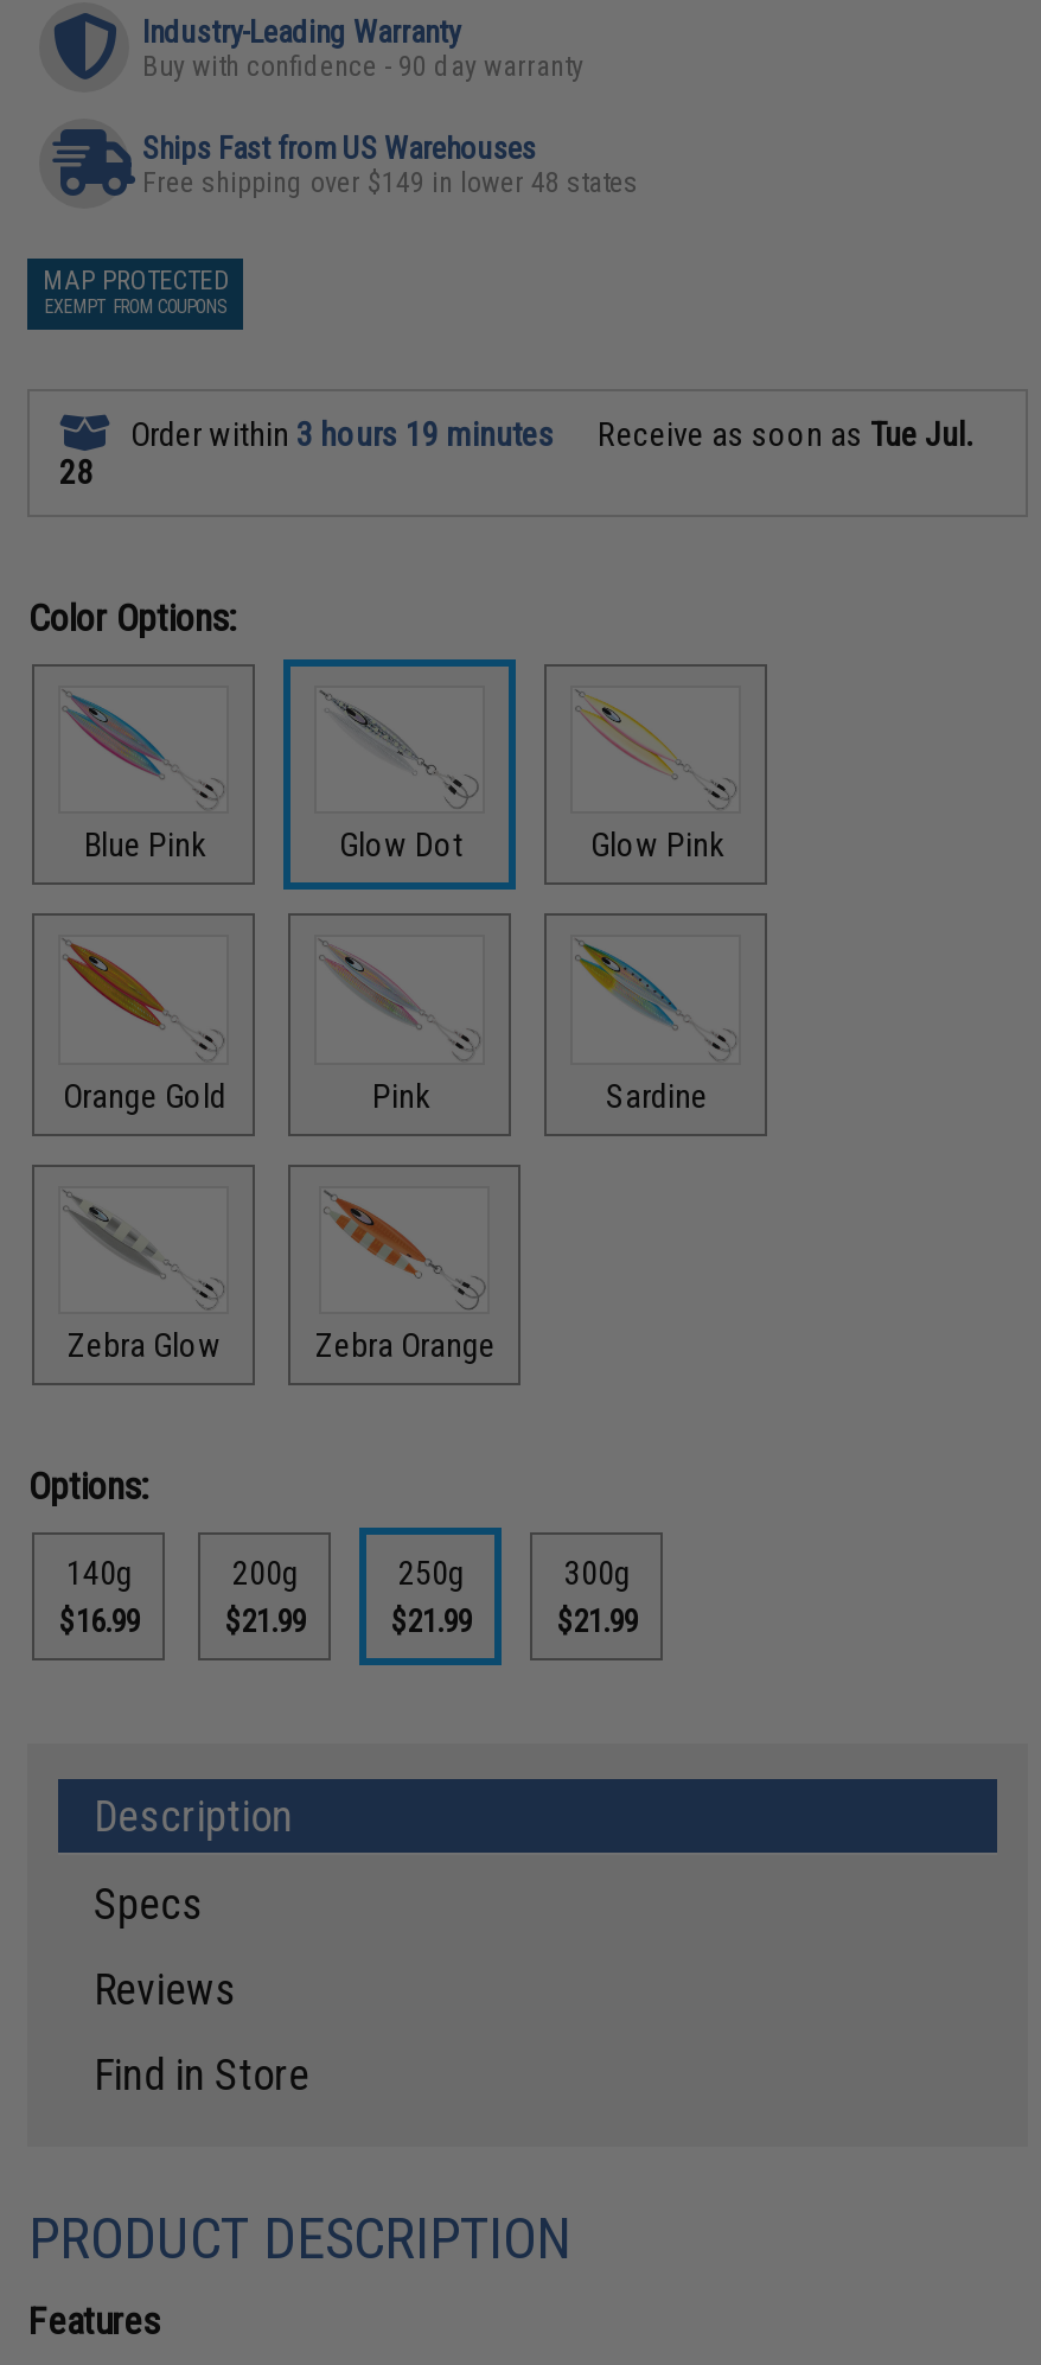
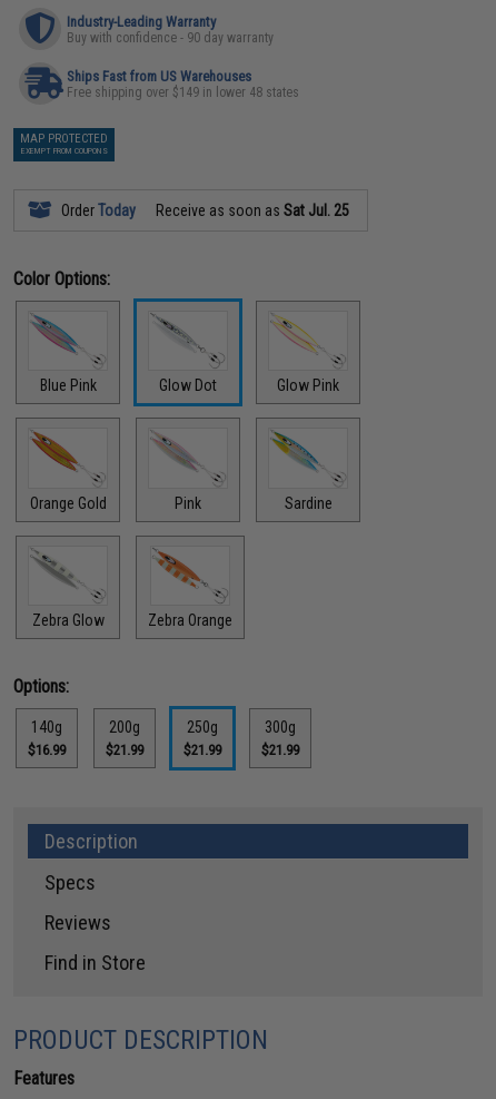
- Order within 3 hours 19 minutes
- Receive as soon as Tue Jul.
- 28
+ Order Today
+ Receive as soon as Sat Jul. 25
